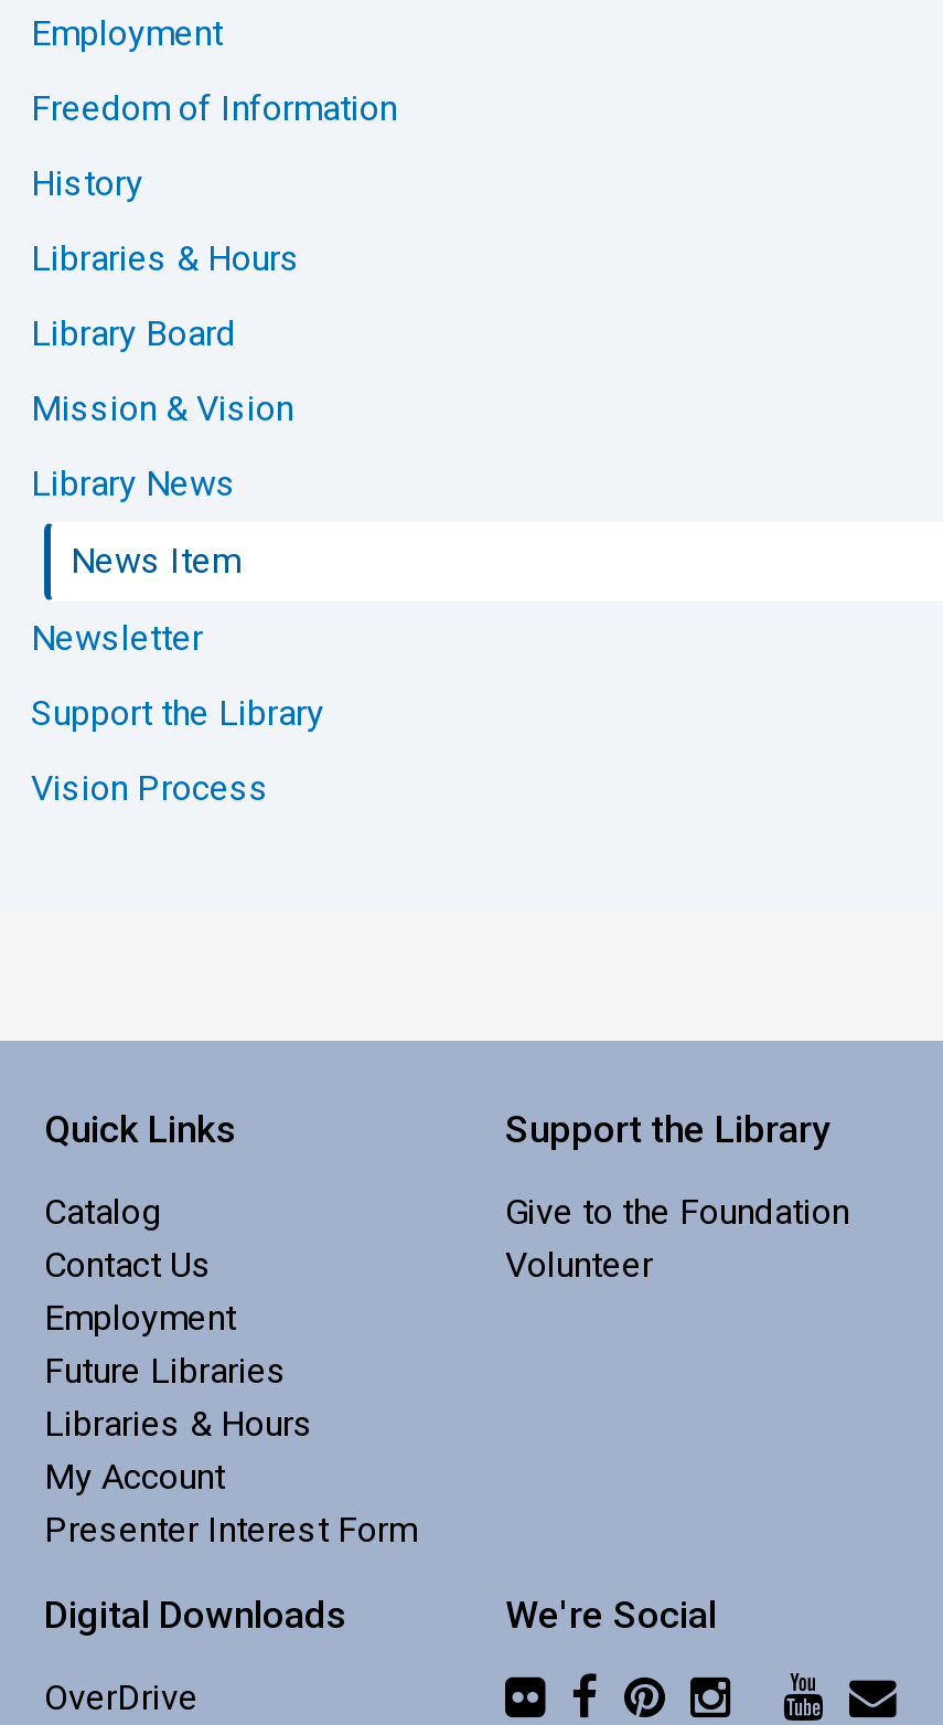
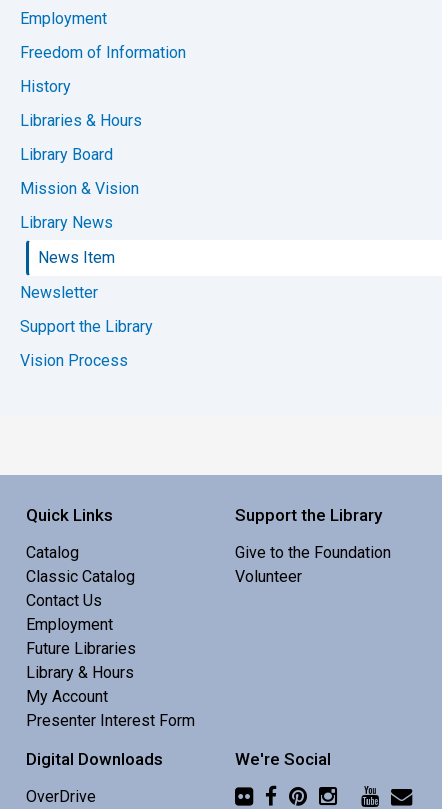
+ Classic Catalog

- Libraries & Hours
+ Library & Hours
